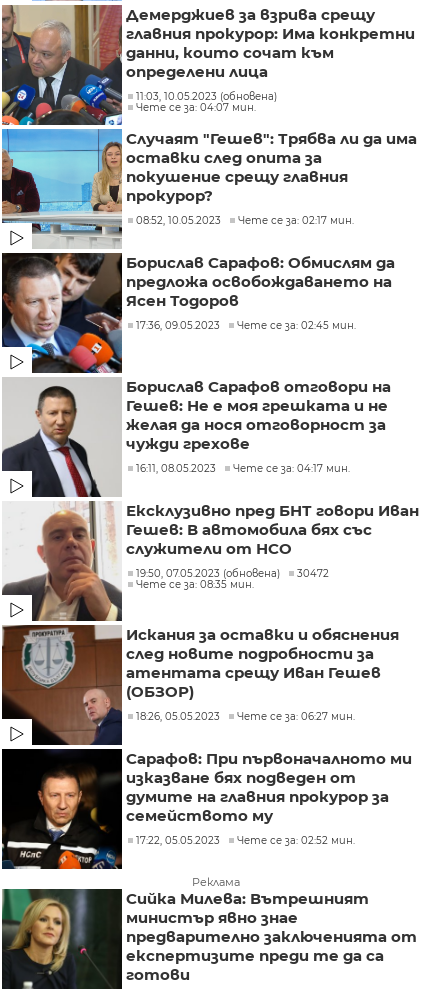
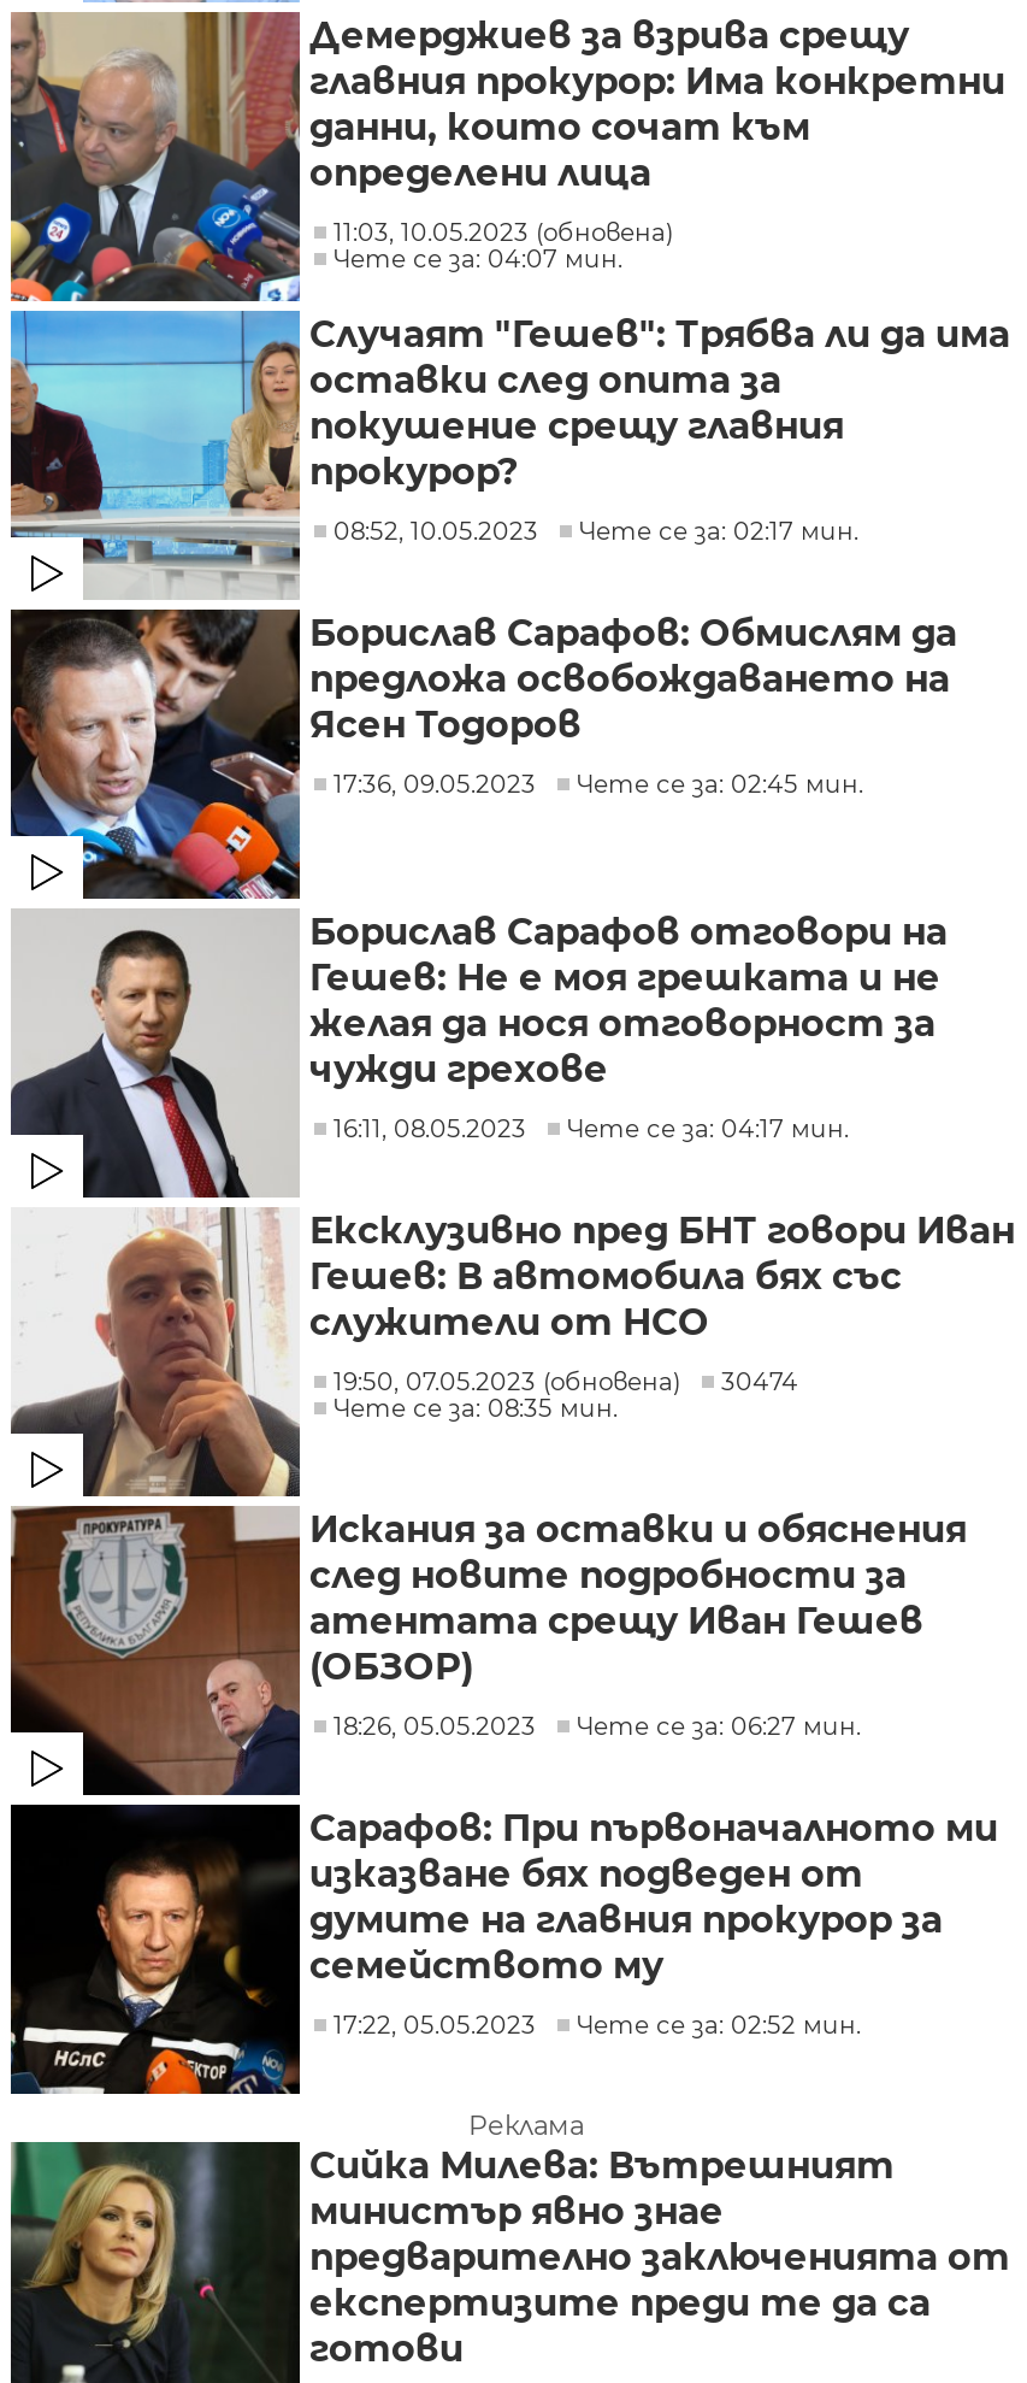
- 19:50, 07.05.2023 (обновена) 30472
+ 19:50, 07.05.2023 (обновена) 30474
